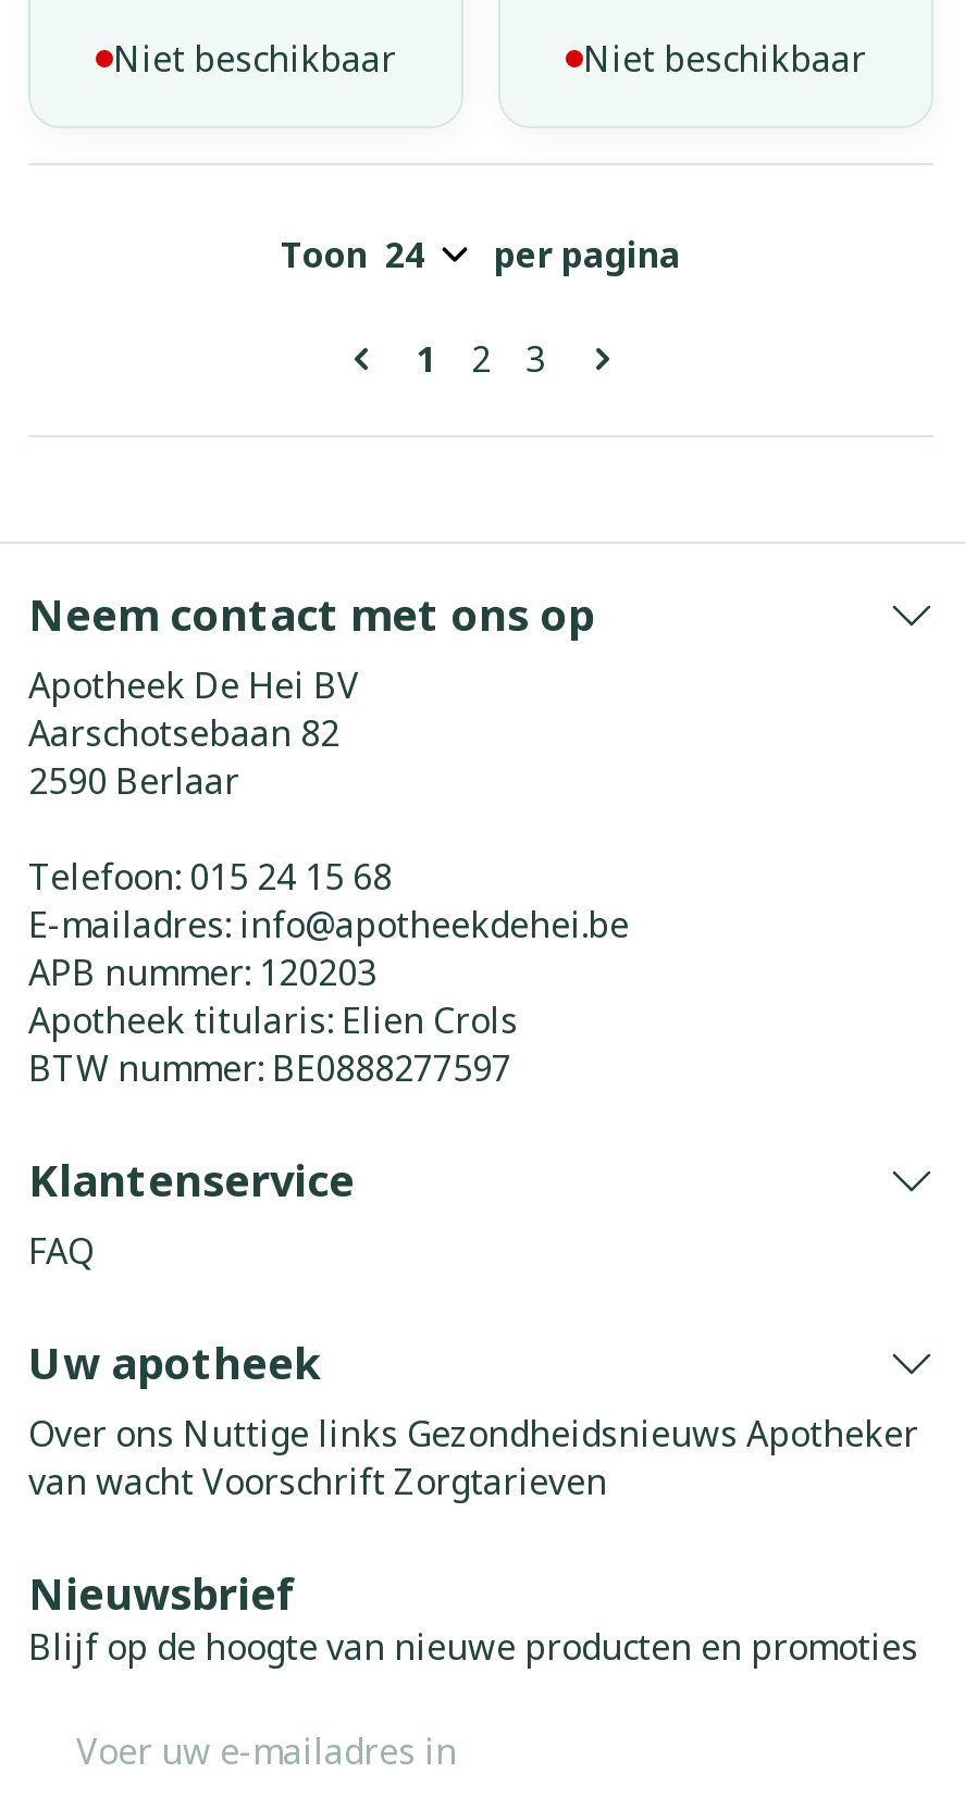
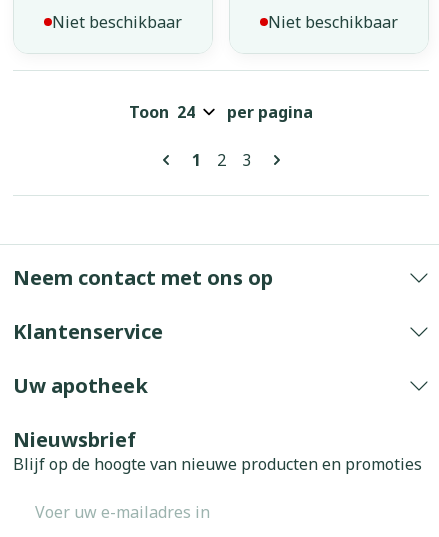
- Apotheek De Hei BV
- Aarschotsebaan 82
- 2590 Berlaar
- Telefoon: 015 24 15 68
- E-mailadres: info@apotheekdehei.be
- APB nummer: 120203
- Apotheek titularis: Elien Crols
- BTW nummer: BE0888277597

- FAQ

- Over ons Nuttige links Gezondheidsnieuws Apotheker
- van wacht Voorschrift Zorgtarieven
